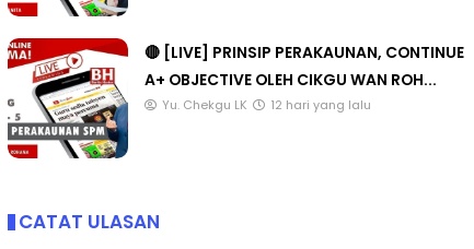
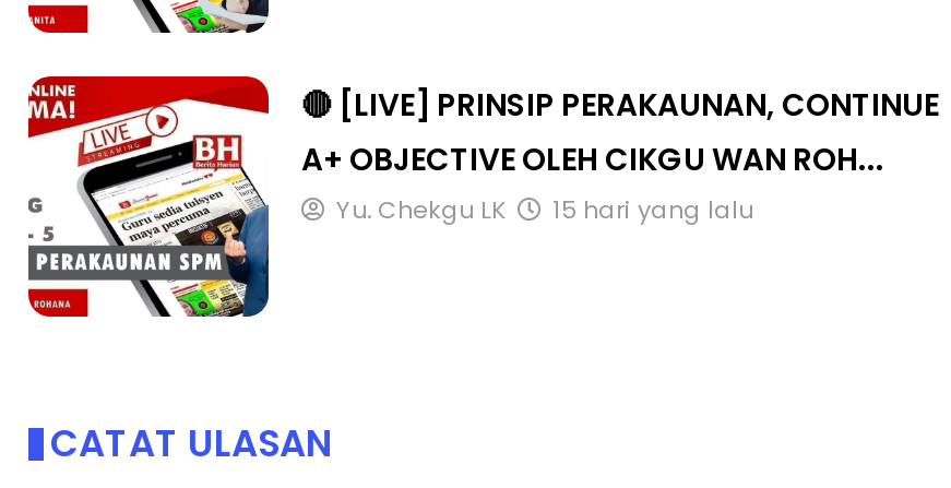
- 12 hari yang lalu
+ 15 hari yang lalu
